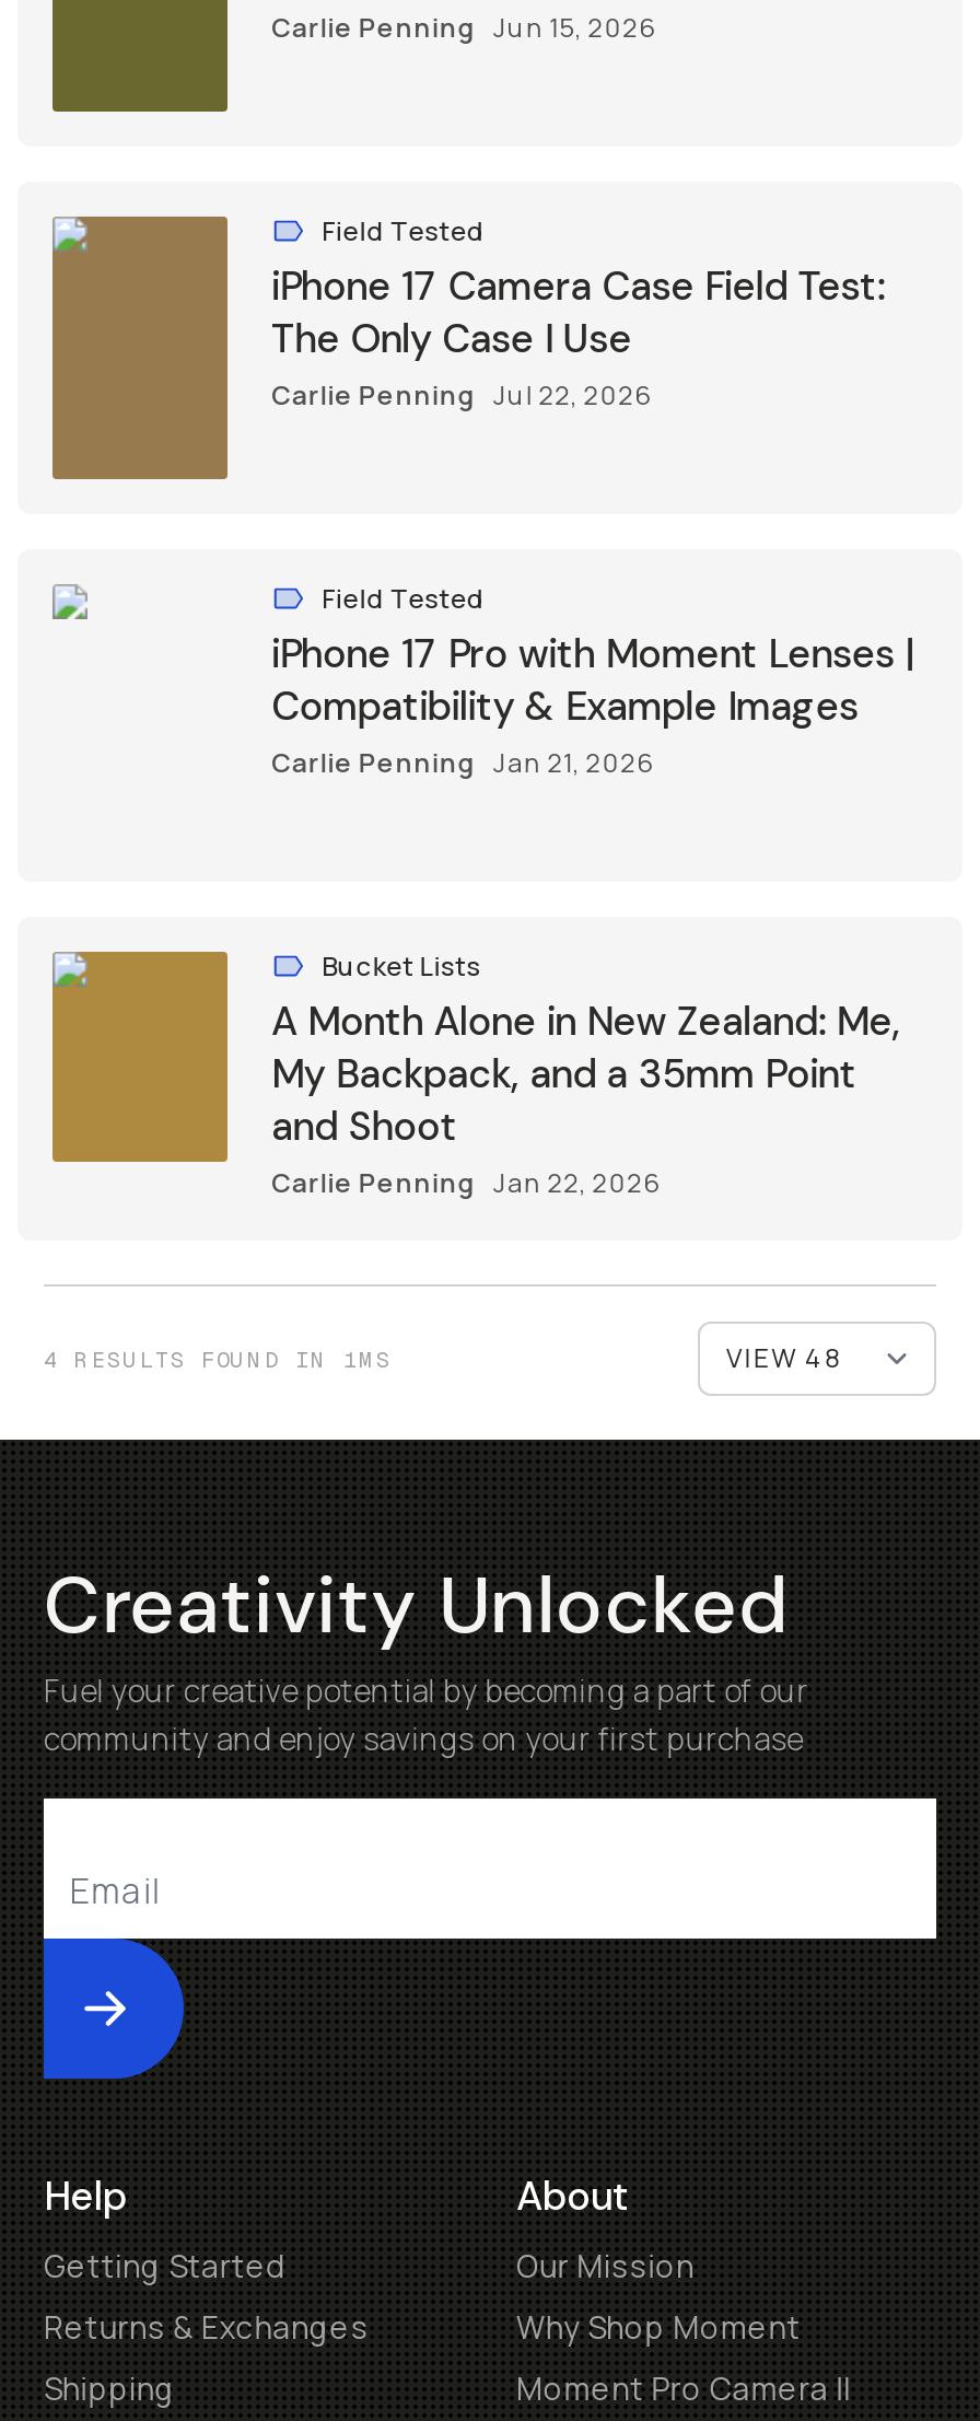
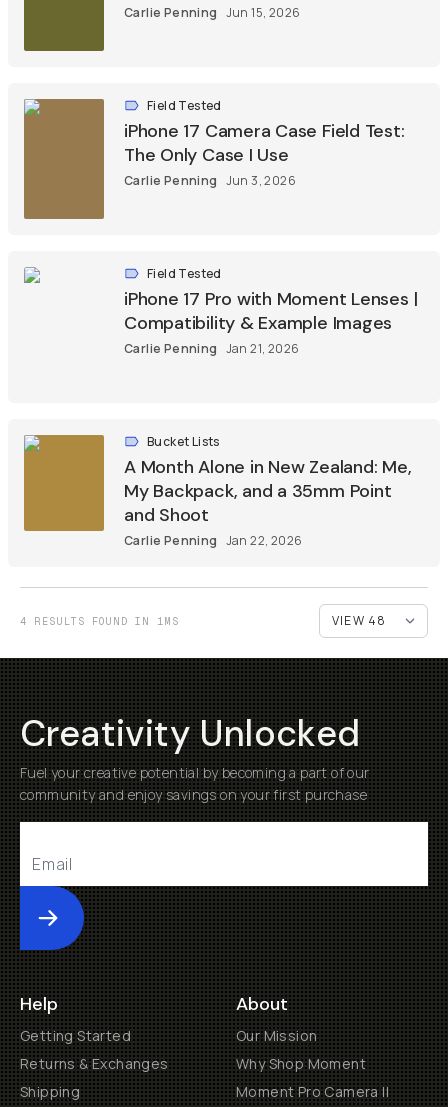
- Carlie Penning Jul 22, 2026
+ Carlie Penning Jun 3, 2026
